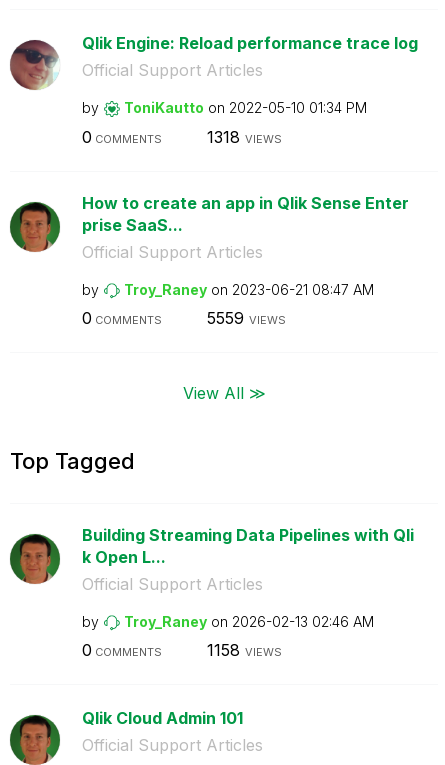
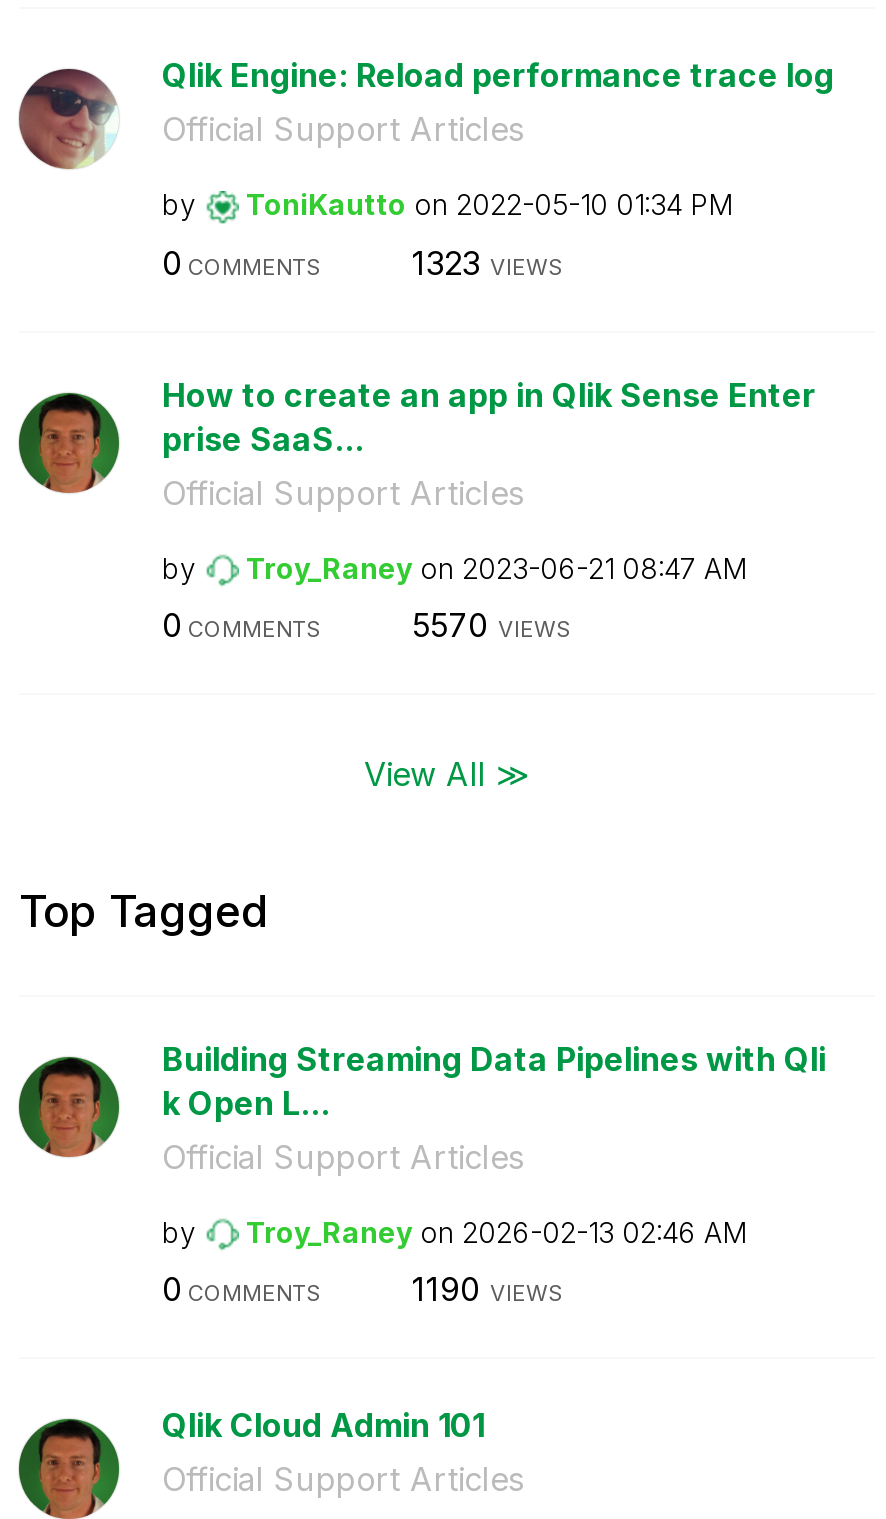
- 1318 VIEWS
+ 1323 VIEWS

- 5559 VIEWS
+ 5570 VIEWS

- 1158 VIEWS
+ 1190 VIEWS
